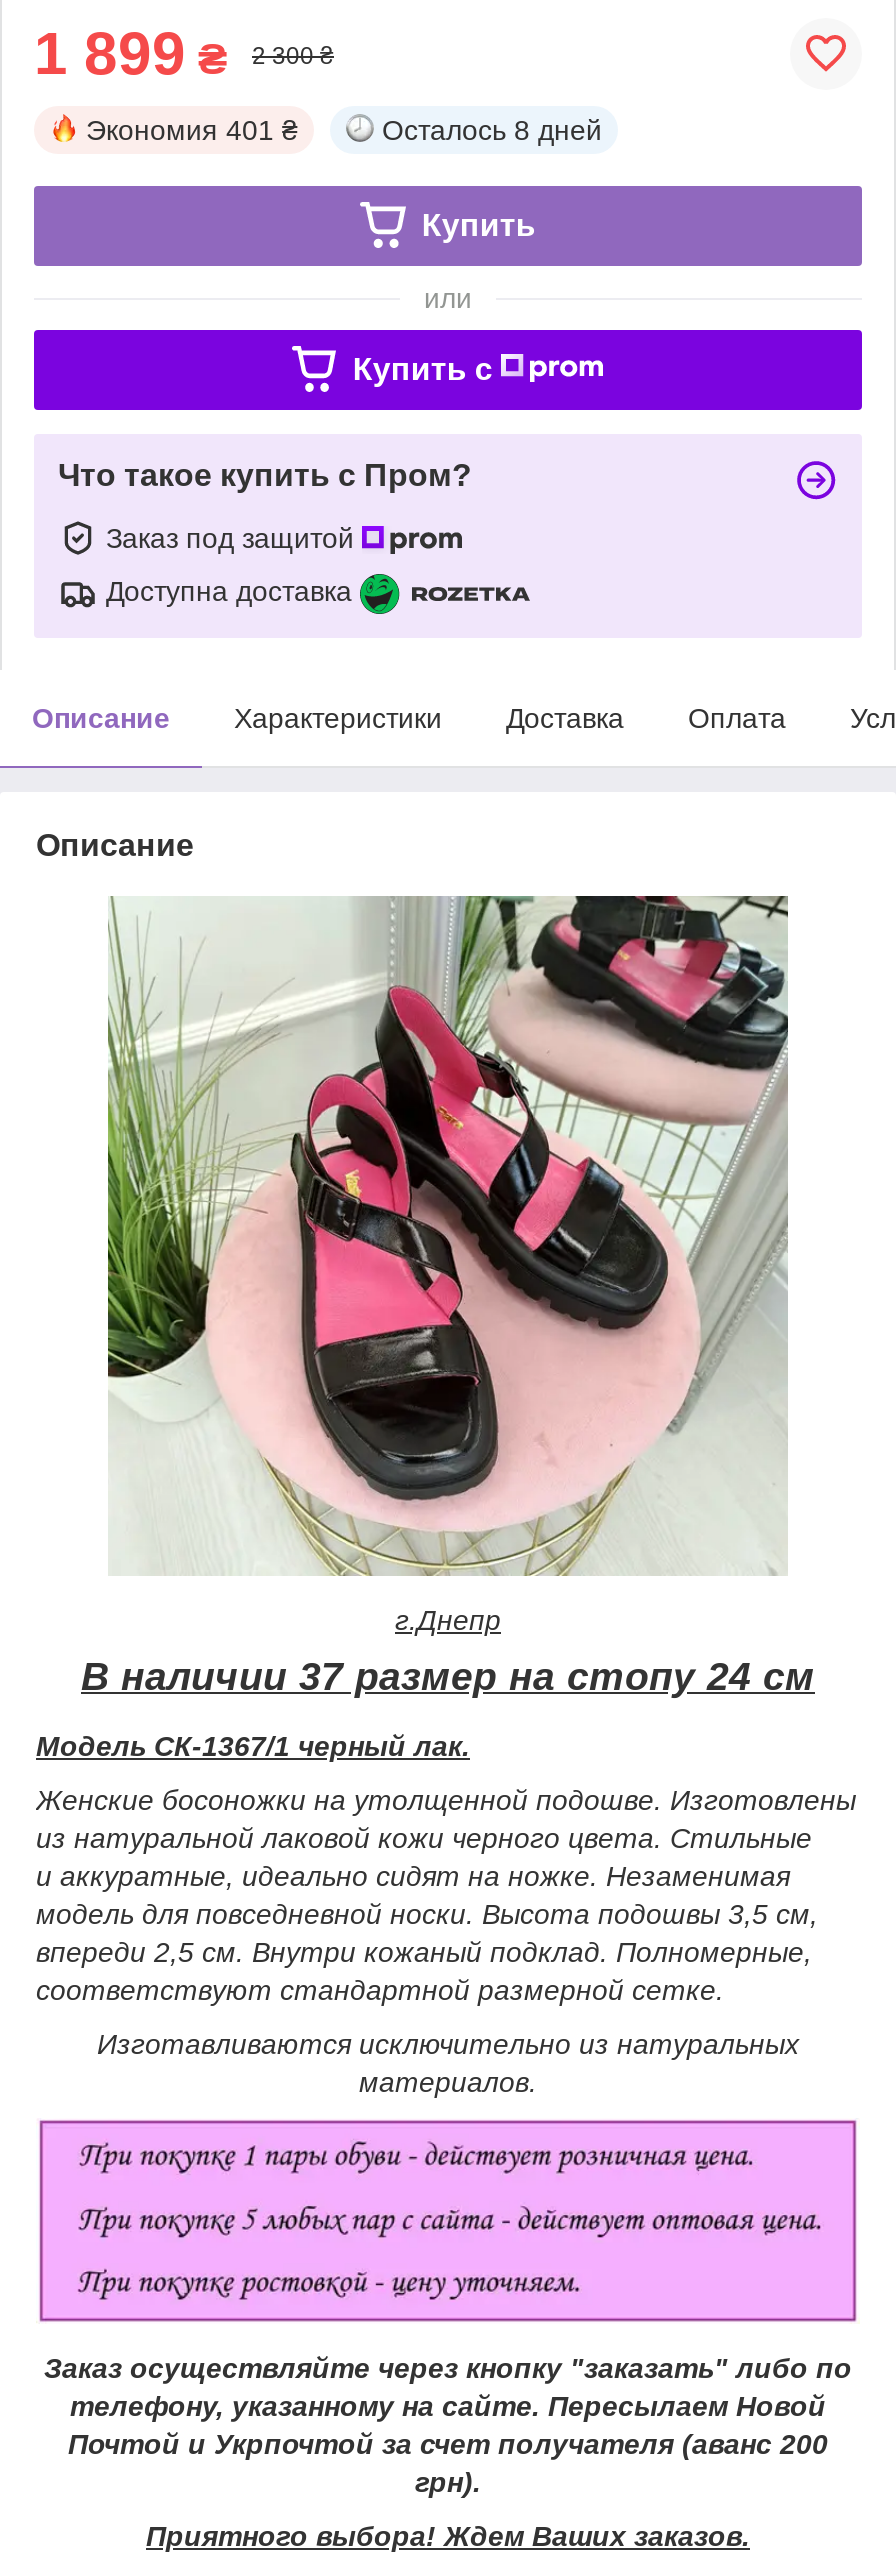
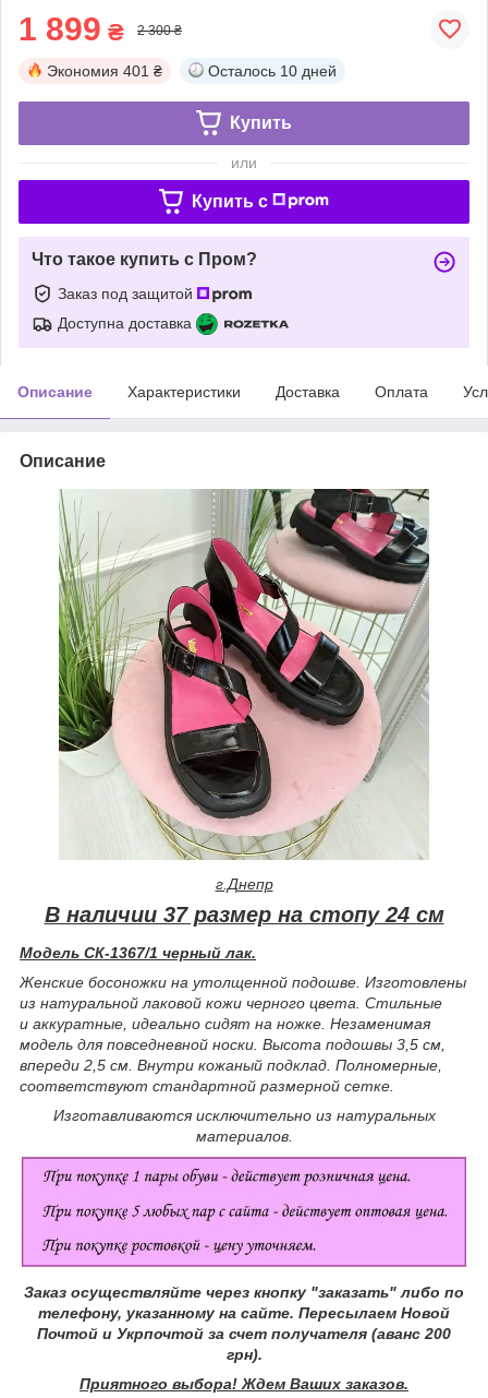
- Осталось 8 дней
+ Осталось 10 дней
